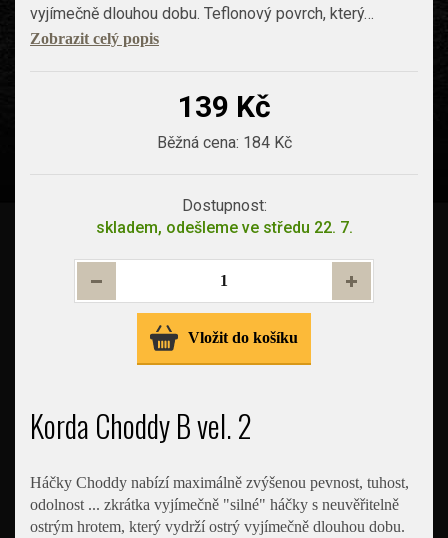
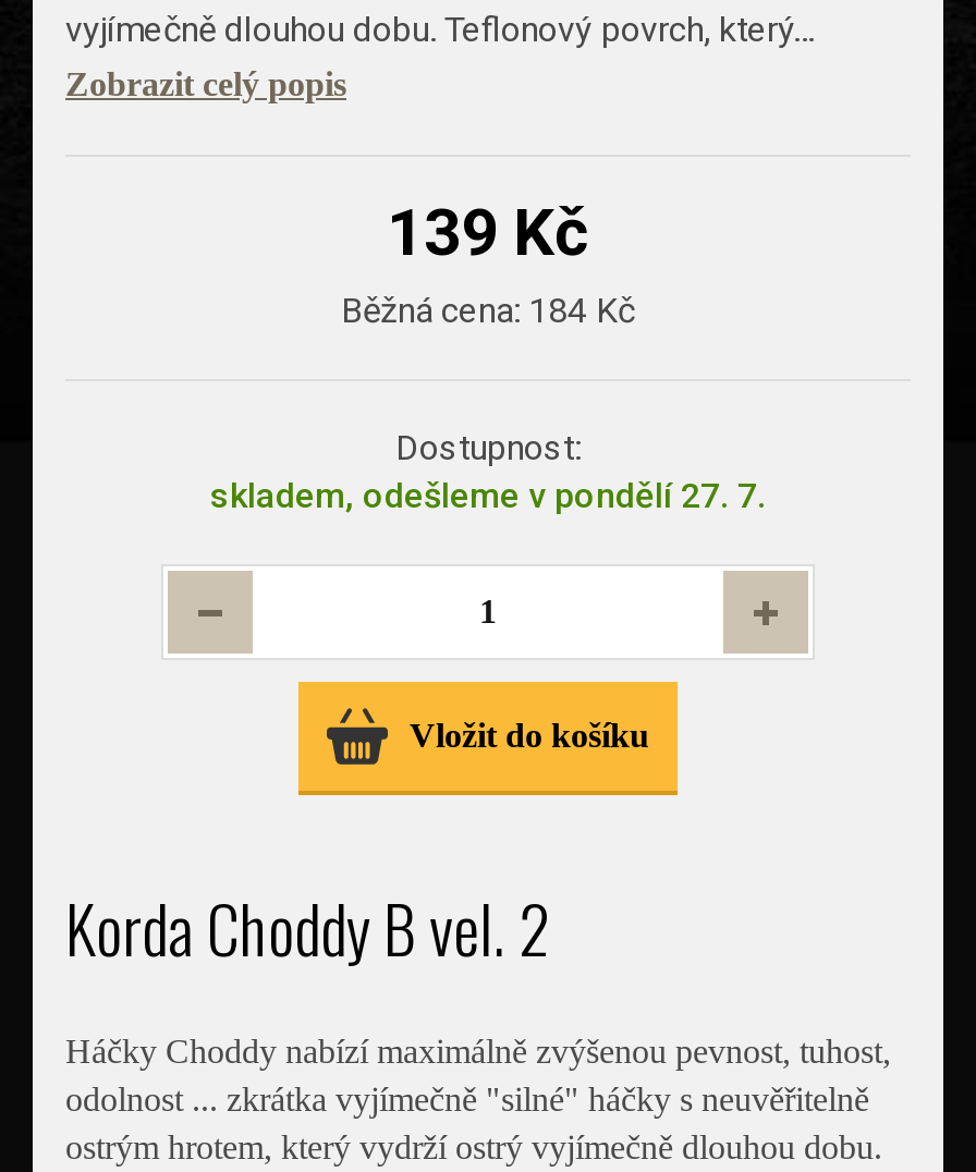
- skladem, odešleme ve středu 22. 7.
+ skladem, odešleme v pondělí 27. 7.
